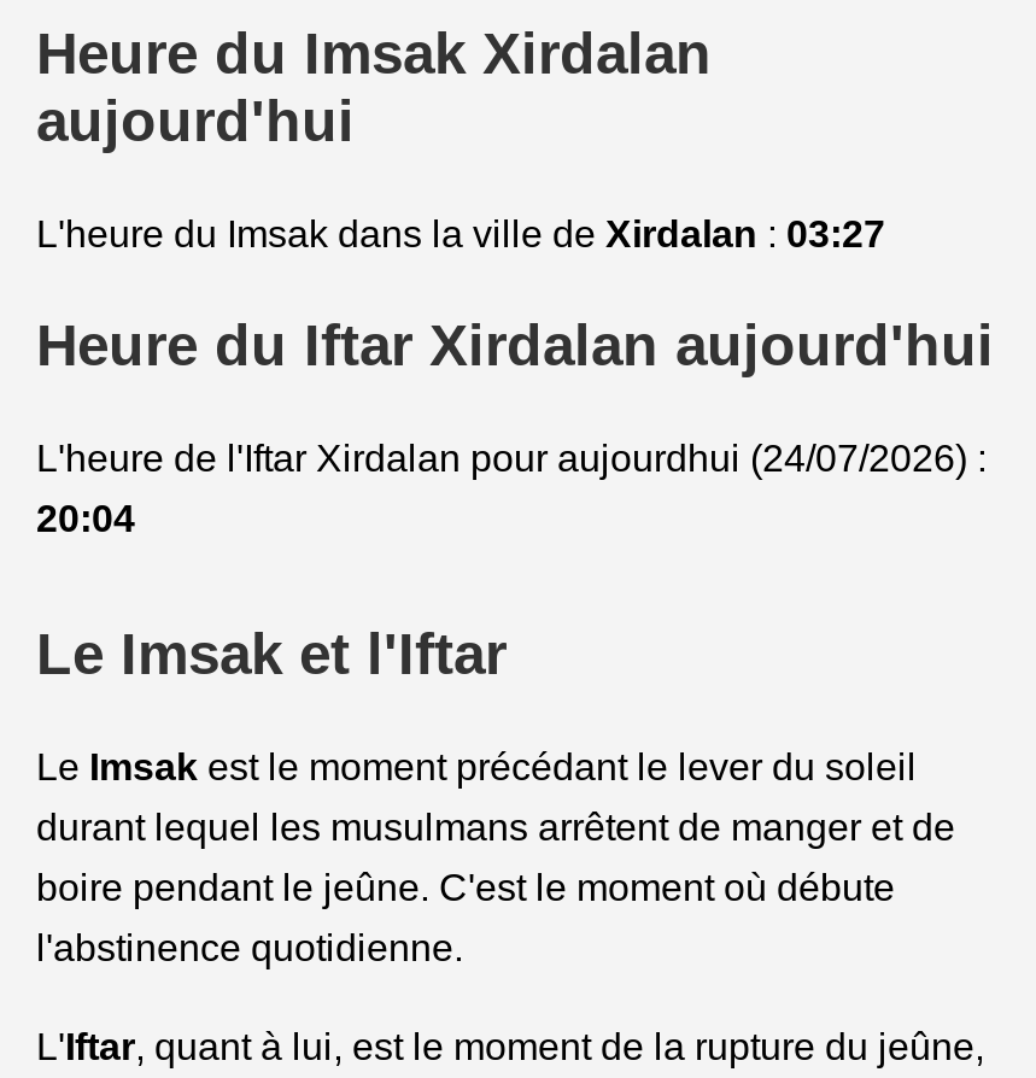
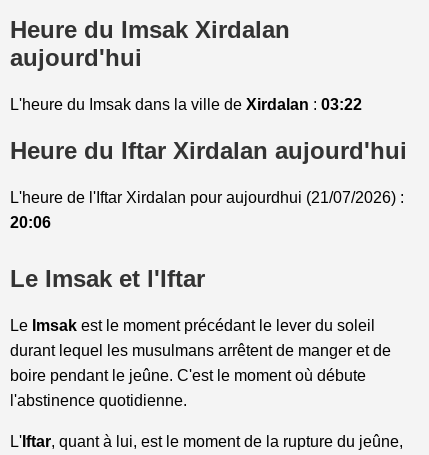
- L'heure du Imsak dans la ville de Xirdalan: 03:27
+ L'heure du Imsak dans la ville de Xirdalan: 03:22

- L'heure de l'Iftar Xirdalan pour aujourdhui (24/07/2026) :
+ L'heure de l'Iftar Xirdalan pour aujourdhui (21/07/2026) :

- 20:04
+ 20:06
